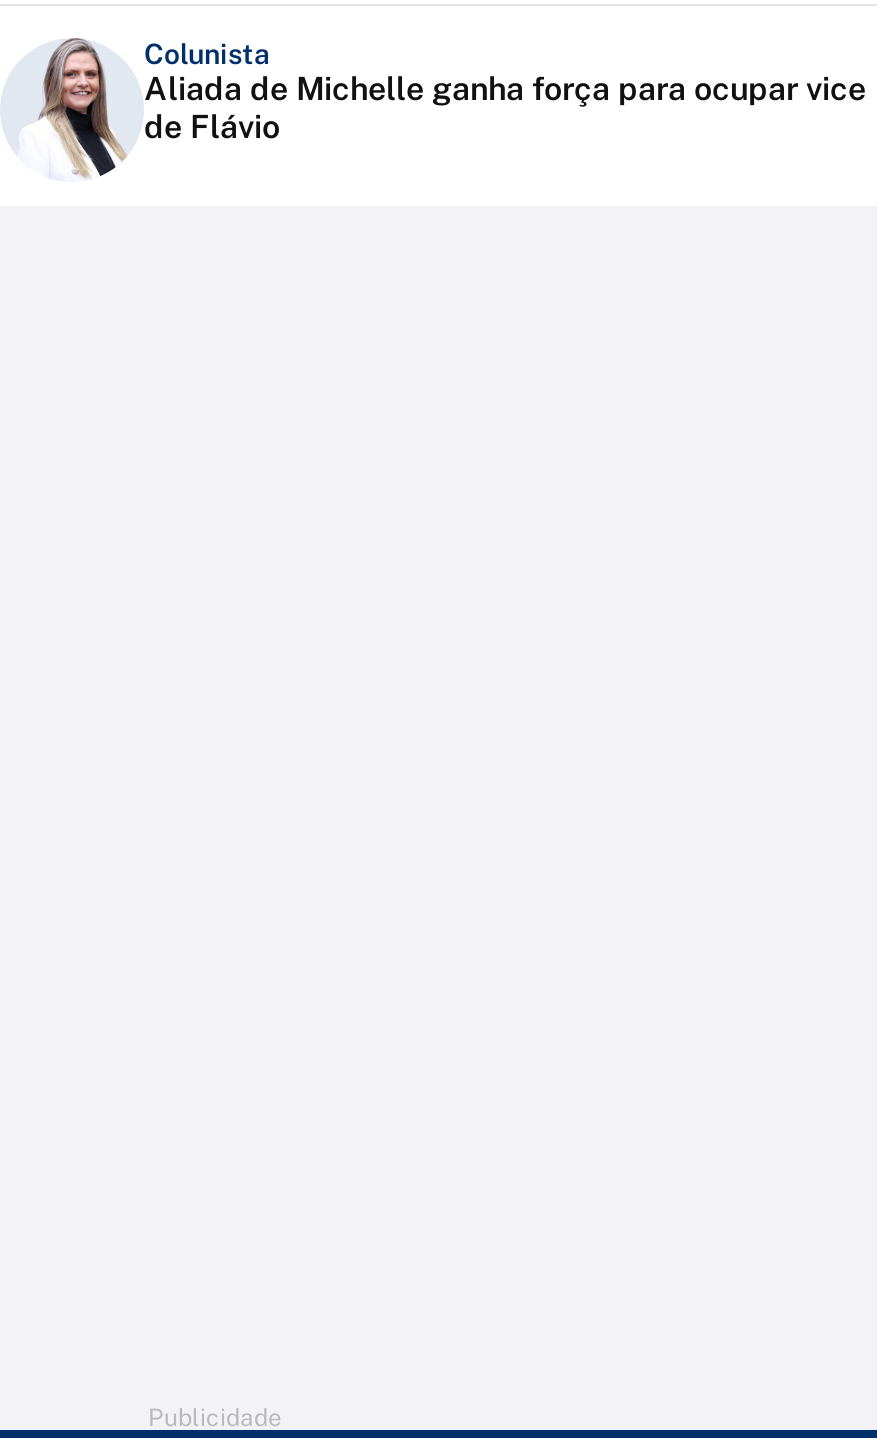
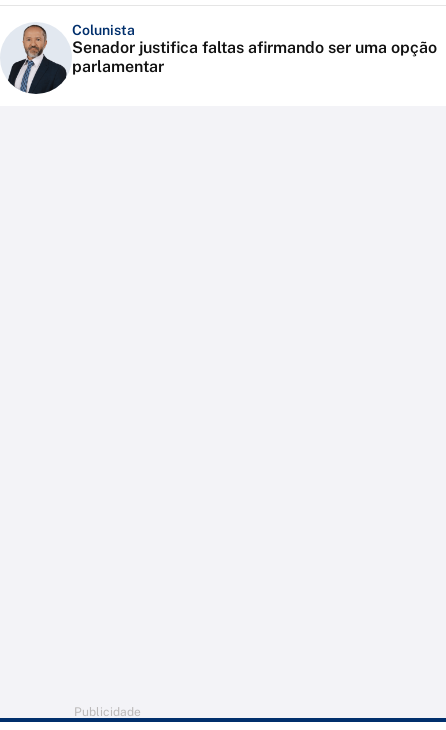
- [image]
- Aliada de Michelle ganha força para ocupar vice
- de Flávio
+ [image]
+ Senador justifica faltas afirmando ser uma opção
+ parlamentar
